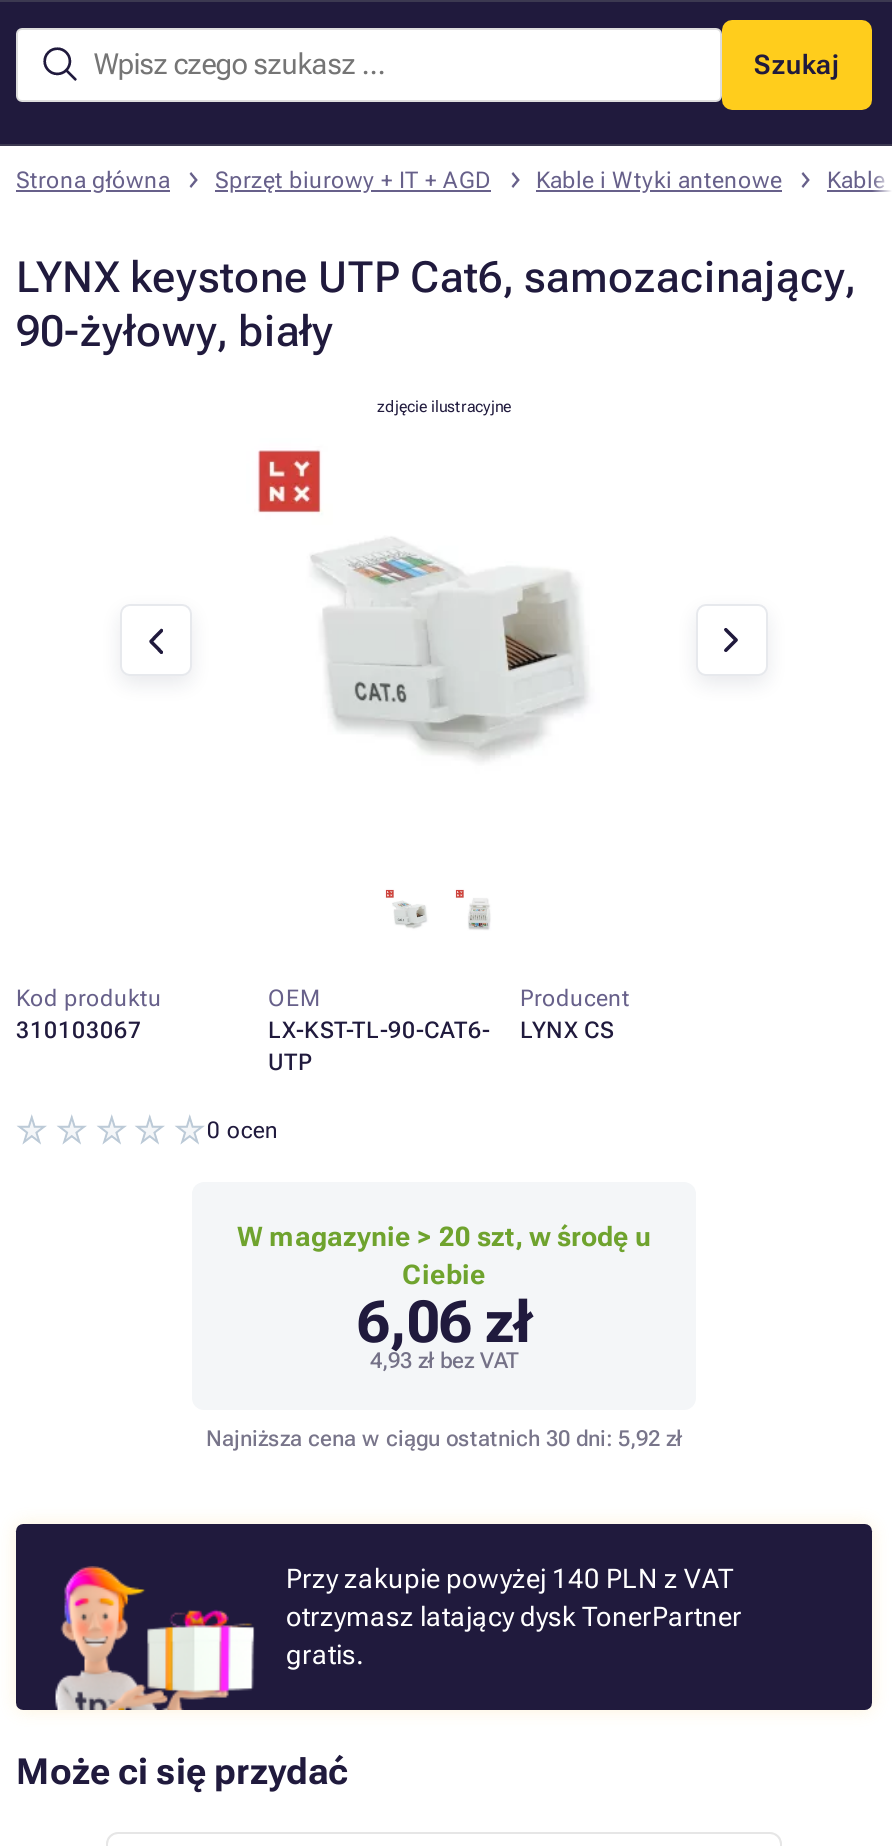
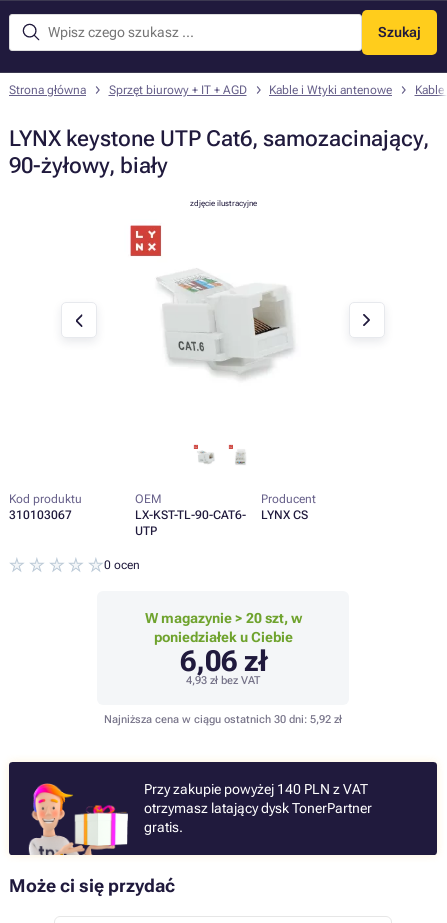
- W magazynie > 20 szt, w środę u
- Ciebie
+ W magazynie > 20 szt, w
+ poniedziałek u Ciebie
